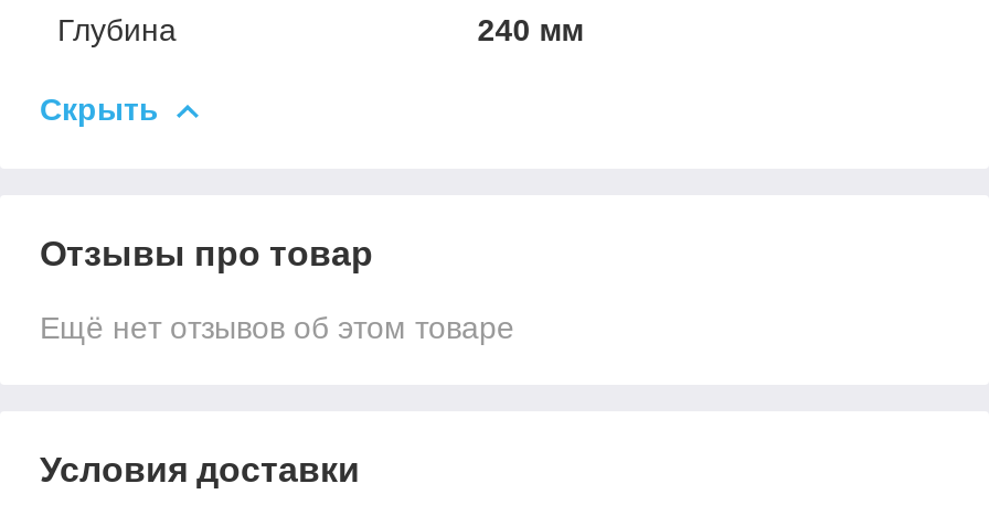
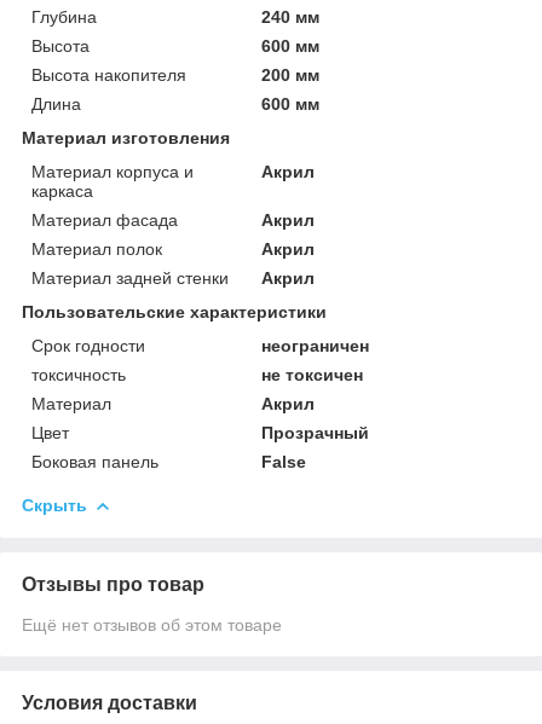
+ Высота
+ 600 мм
+ Высота накопителя
+ 200 мм
+ Длина
+ 600 мм
+ Материал изготовления
+ Материал корпуса и
+ каркаса

+ Акрил
+ Материал фасада
+ Акрил
+ Материал полок
+ Акрил
+ Материал задней стенки
+ Акрил
+ Пользовательские характеристики
+ Срок годности
+ неограничен
+ токсичность
+ не токсичен
+ Материал
+ Акрил
+ Цвет
+ Прозрачный
+ Боковая панель
+ False
